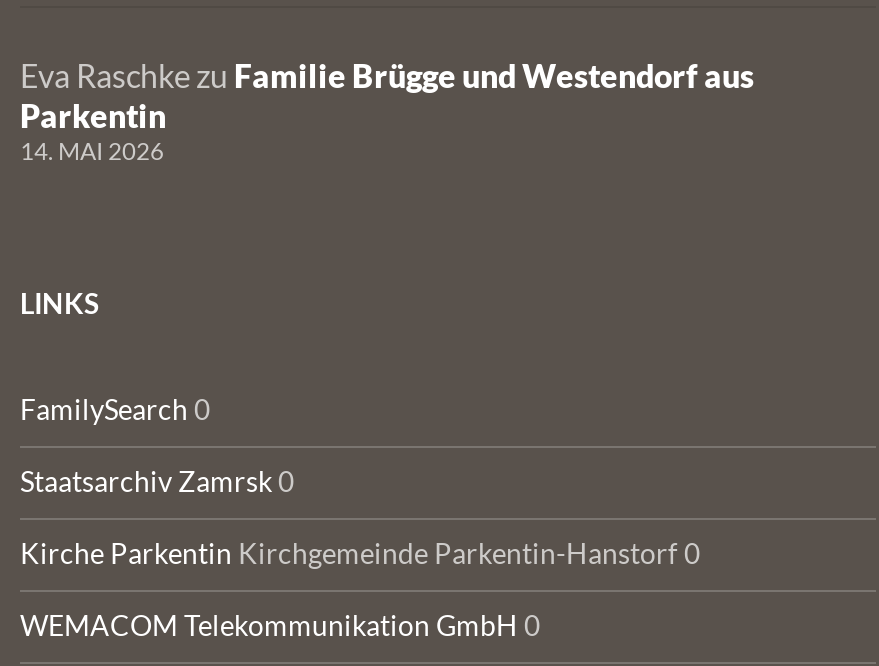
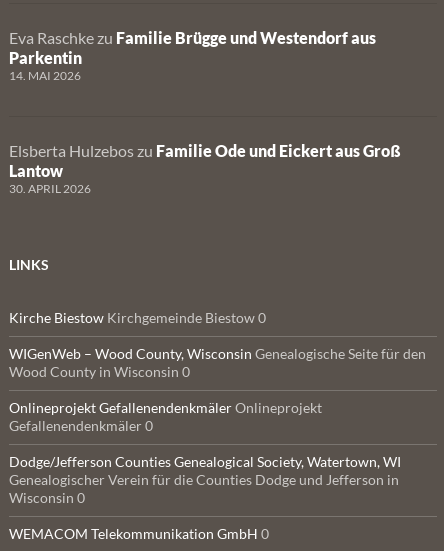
+ Elsberta Hulzebos zu Familie Ode und Eickert aus Groß
+ Lantow
+ 30. APRIL 2026

- FamilySearch 0
- Staatsarchiv Zamrsk 0
- Kirche Parkentin Kirchgemeinde Parkentin-Hanstorf 0
+ Kirche Biestow Kirchgemeinde Biestow 0
+ WIGenWeb – Wood County, Wisconsin Genealogische Seite für den
+ Wood County in Wisconsin 0
+ Onlineprojekt Gefallenendenkmäler Onlineprojekt
+ Gefallenendenkmäler 0
+ Dodge/Jefferson Counties Genealogical Society, Watertown, WI
+ Genealogischer Verein für die Counties Dodge und Jefferson in
+ Wisconsin 0
